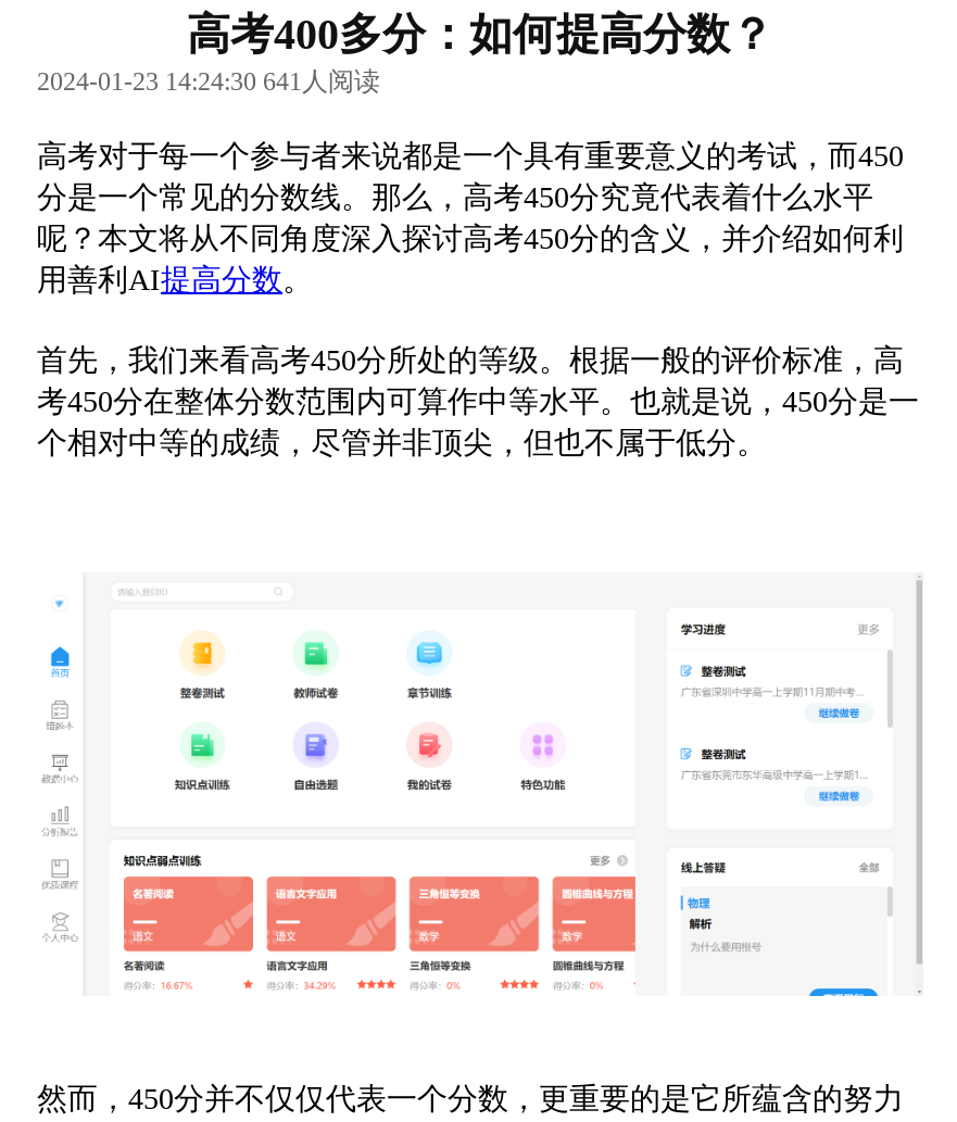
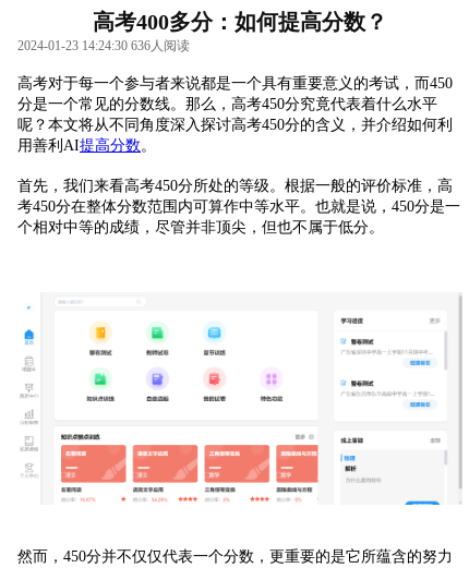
- 2024-01-23 14:24:30 641人阅读
+ 2024-01-23 14:24:30 636人阅读
